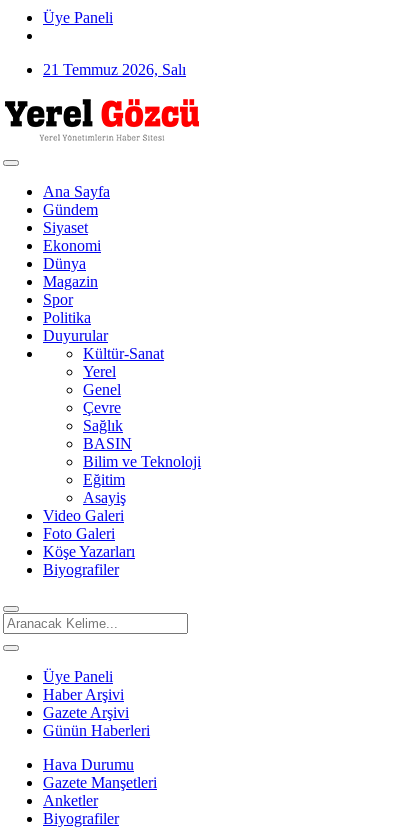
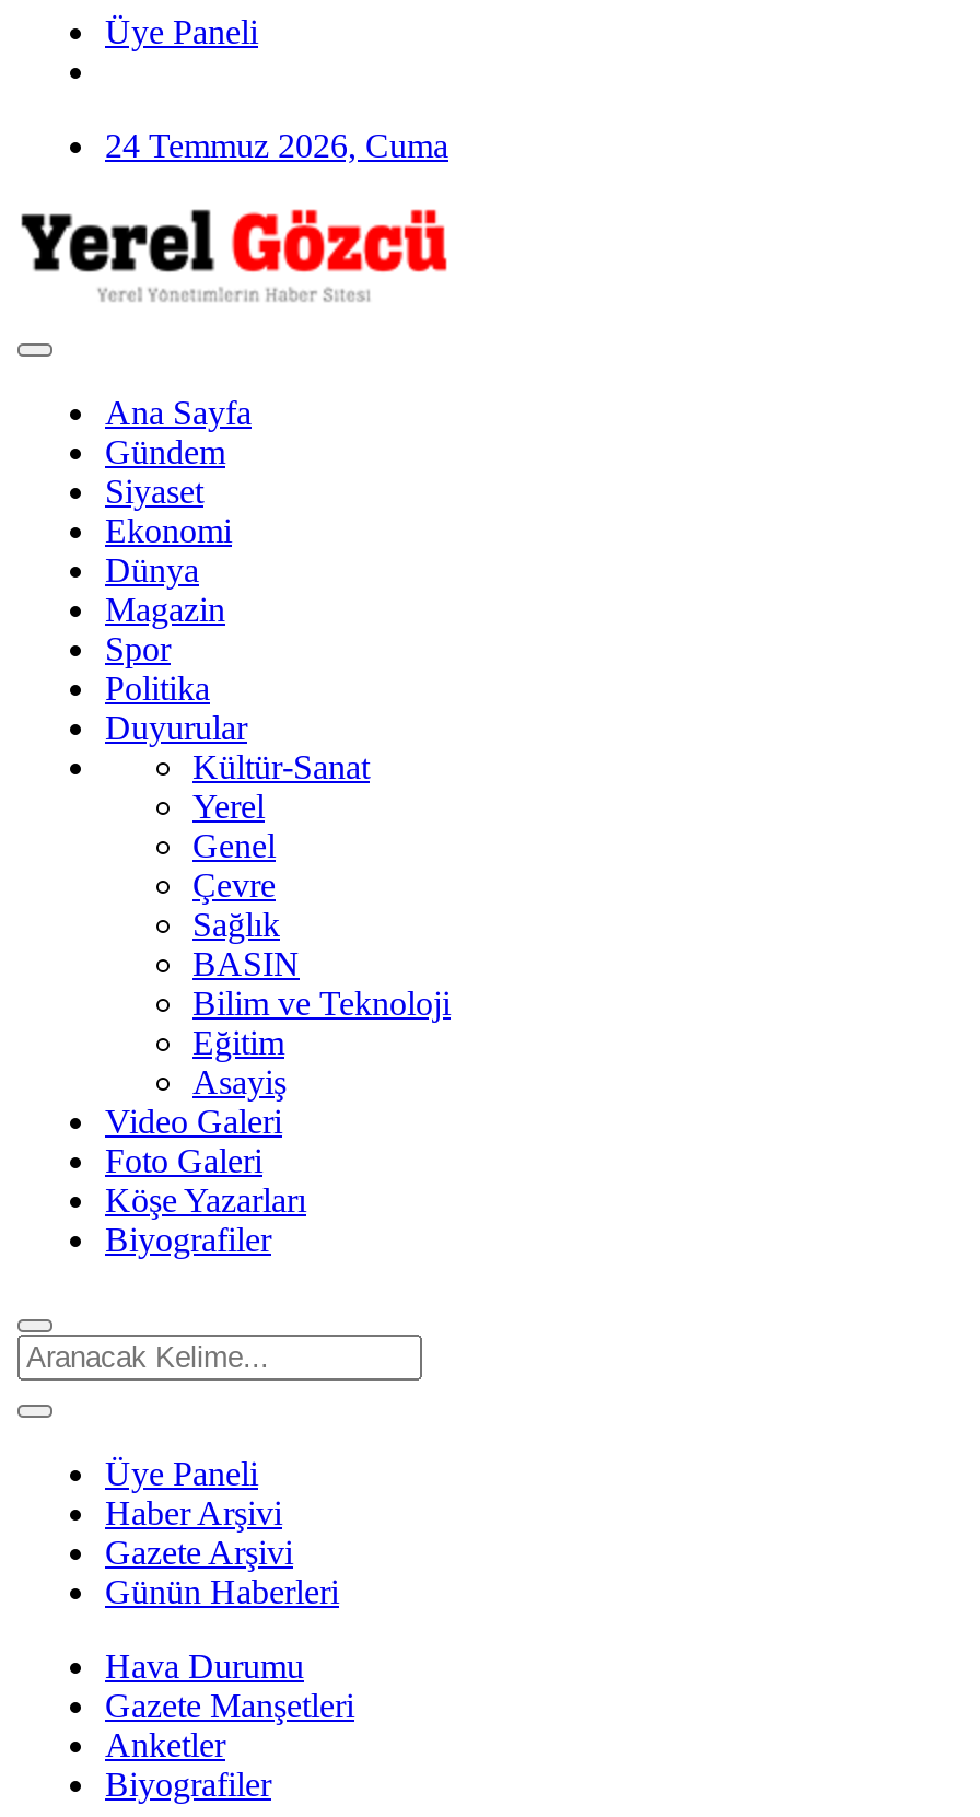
- 21 Temmuz 2026, Salı
+ 24 Temmuz 2026, Cuma
